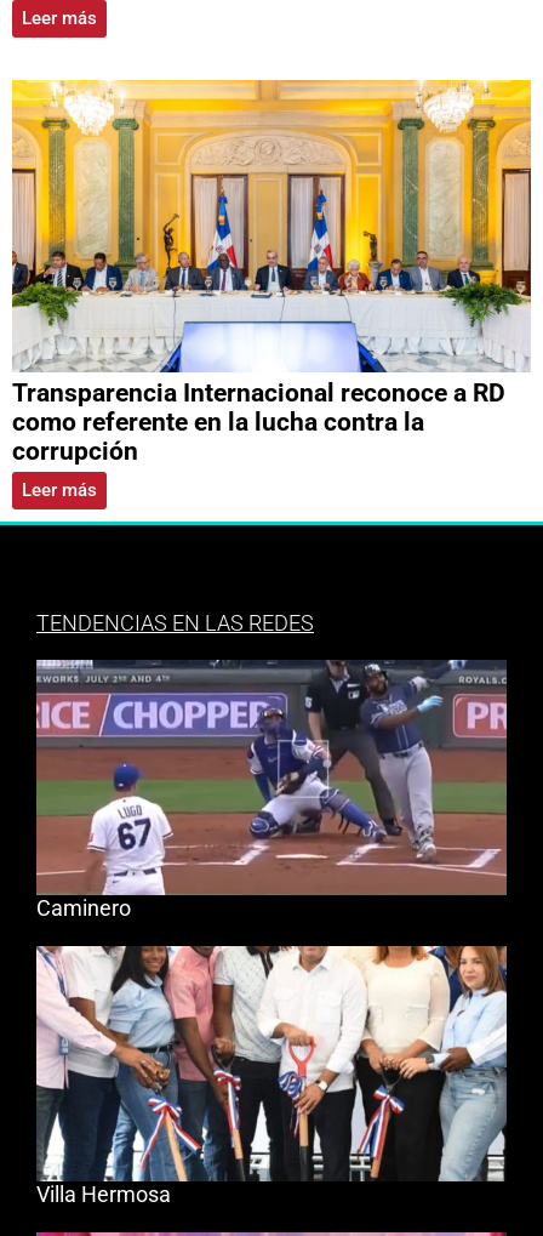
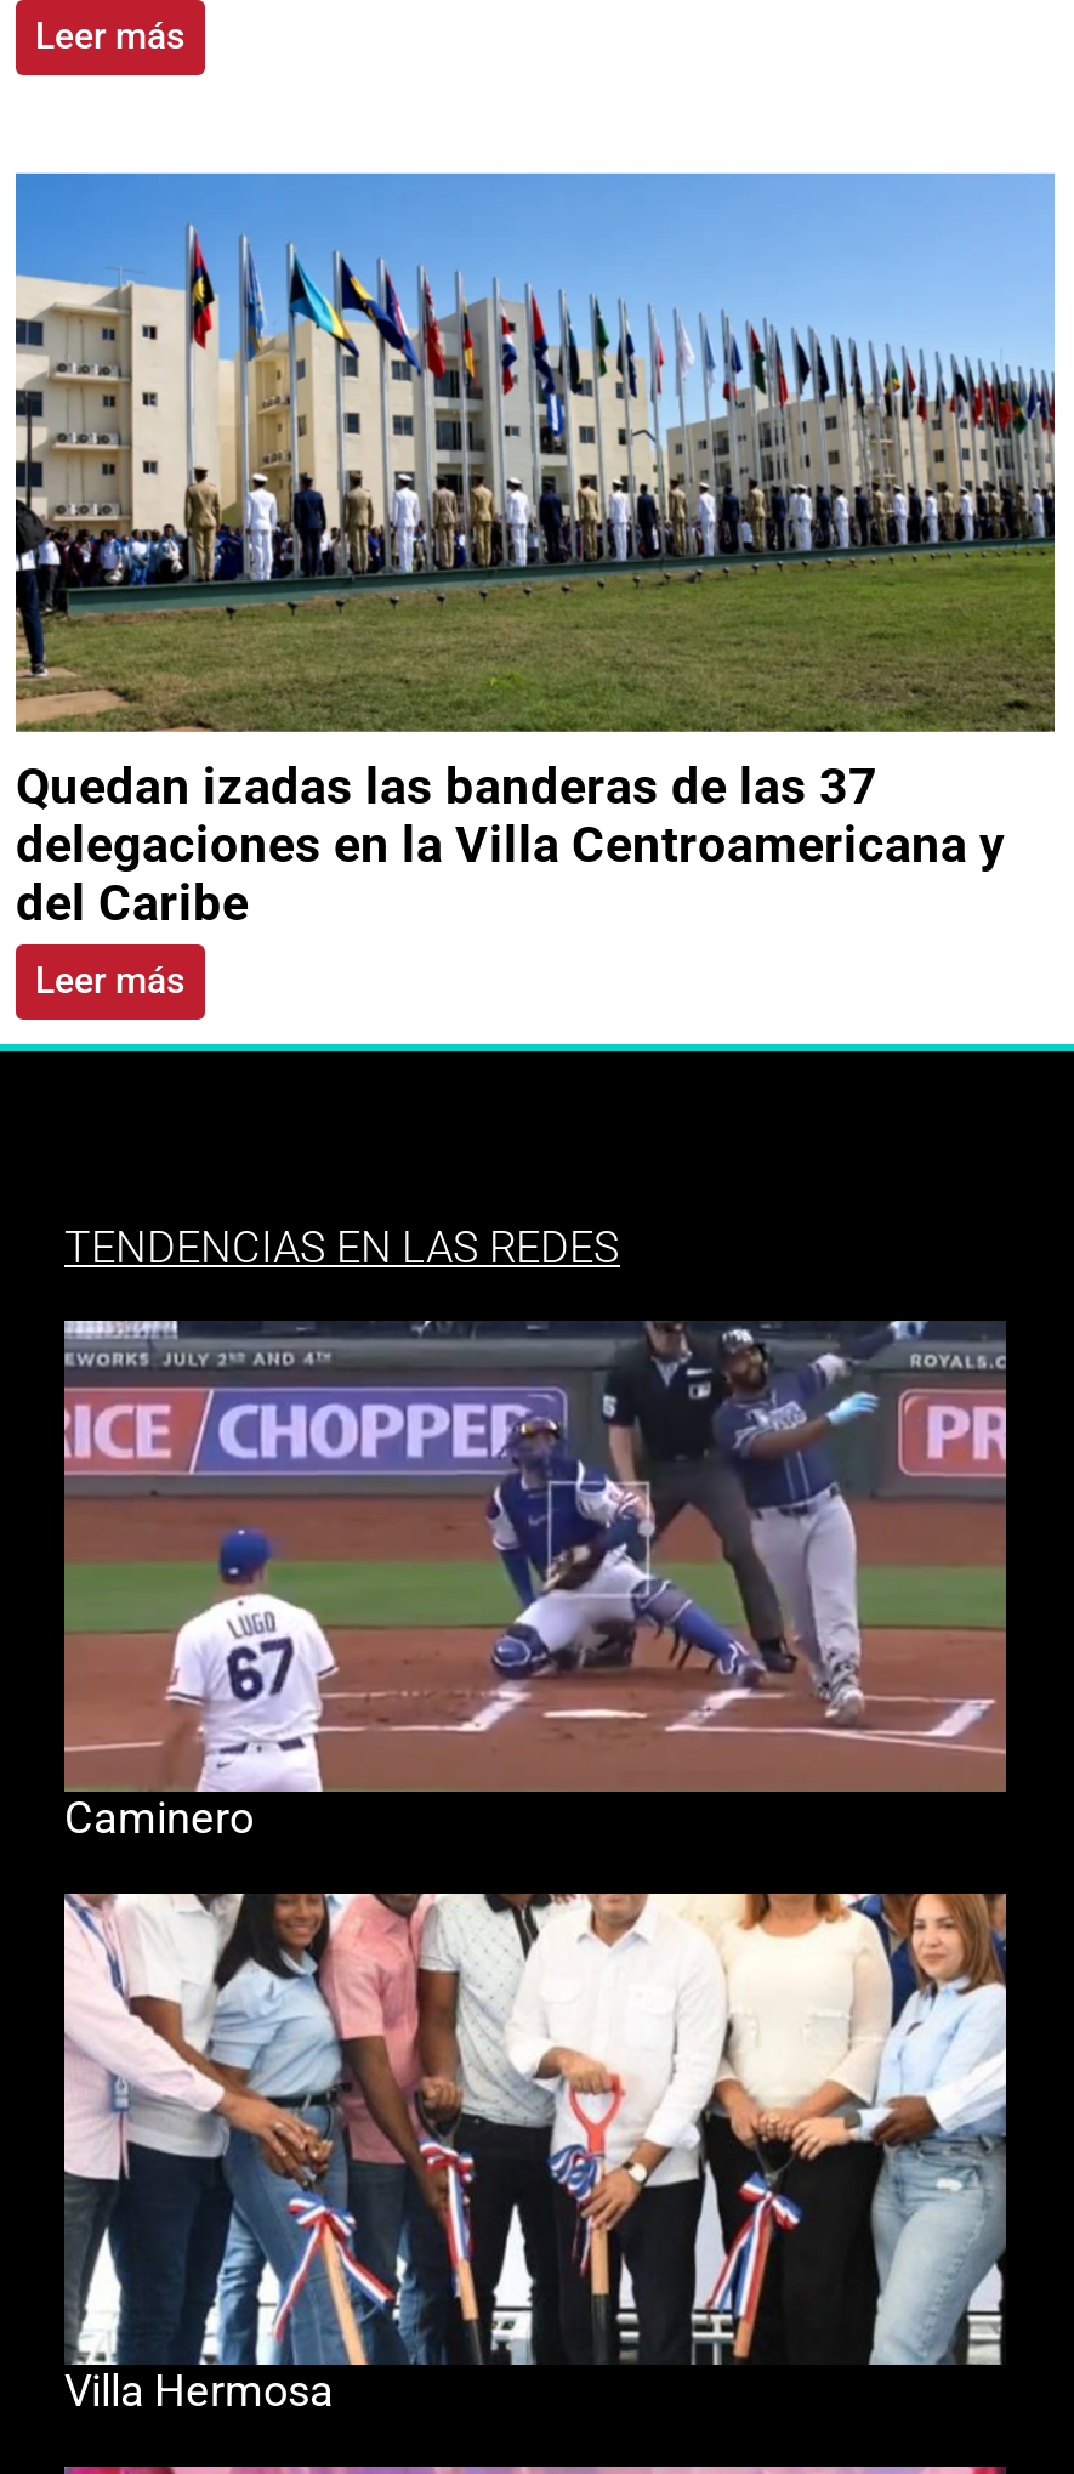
- [image]
- Transparencia Internacional reconoce a RD
- como referente en la lucha contra la
- corrupción
+ [image]
+ Quedan izadas las banderas de las 37
+ delegaciones en la Villa Centroamericana y
+ del Caribe
